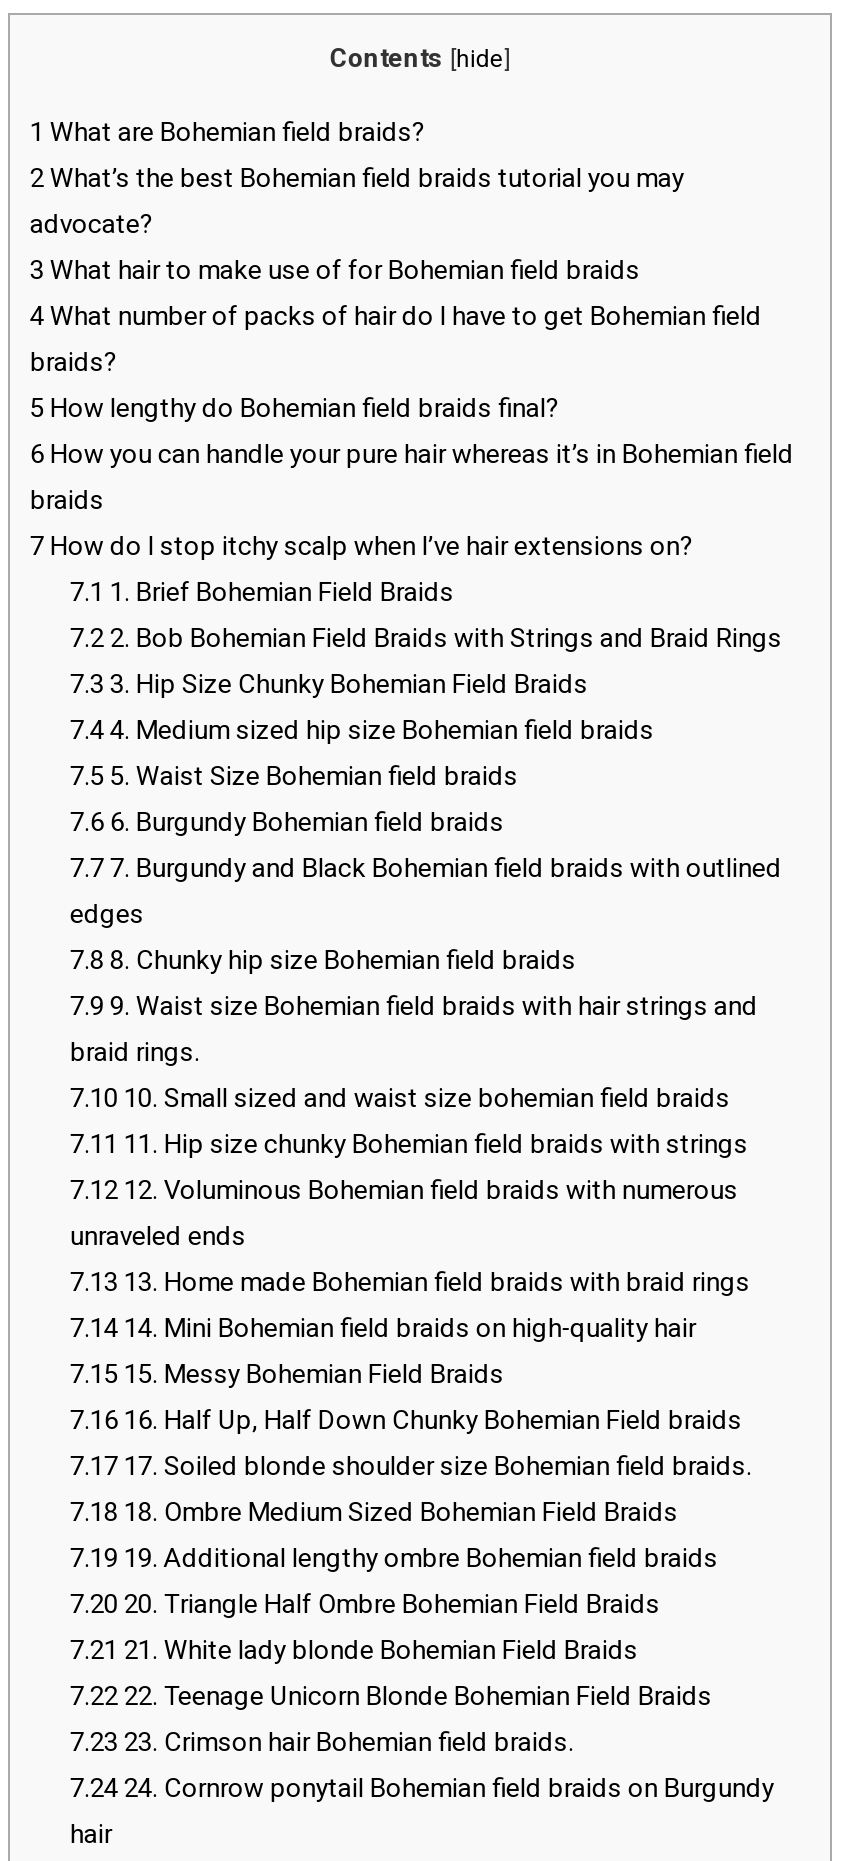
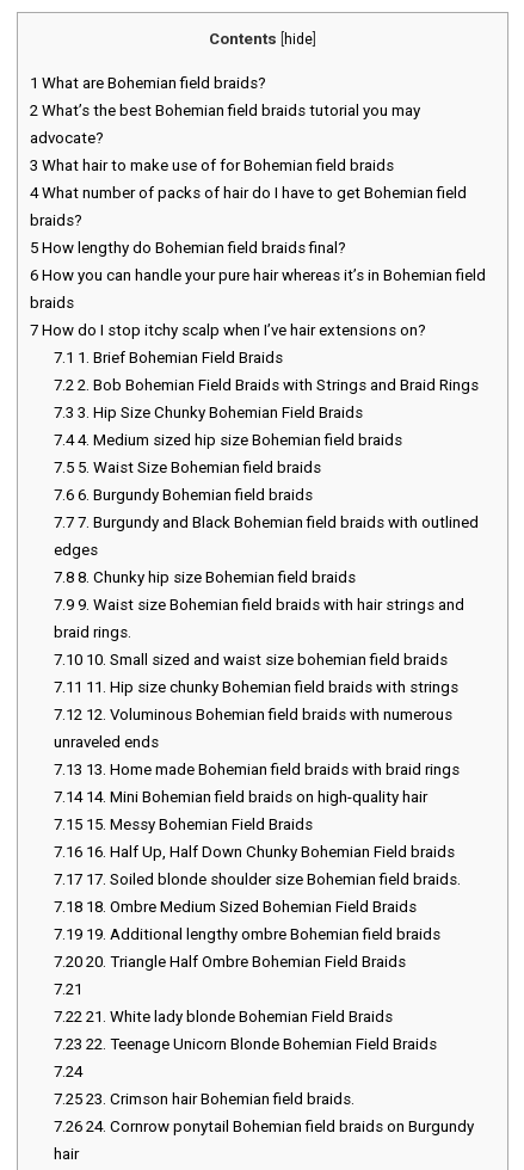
- 7.21 21. White lady blonde Bohemian Field Braids
- 7.22 22. Teenage Unicorn Blonde Bohemian Field Braids
- 7.23 23. Crimson hair Bohemian field braids.
- 7.24 24. Cornrow ponytail Bohemian field braids on Burgundy
+ 7.21
+ 7.22 21. White lady blonde Bohemian Field Braids
+ 7.23 22. Teenage Unicorn Blonde Bohemian Field Braids
+ 7.24
+ 7.25 23. Crimson hair Bohemian field braids.
+ 7.26 24. Cornrow ponytail Bohemian field braids on Burgundy
